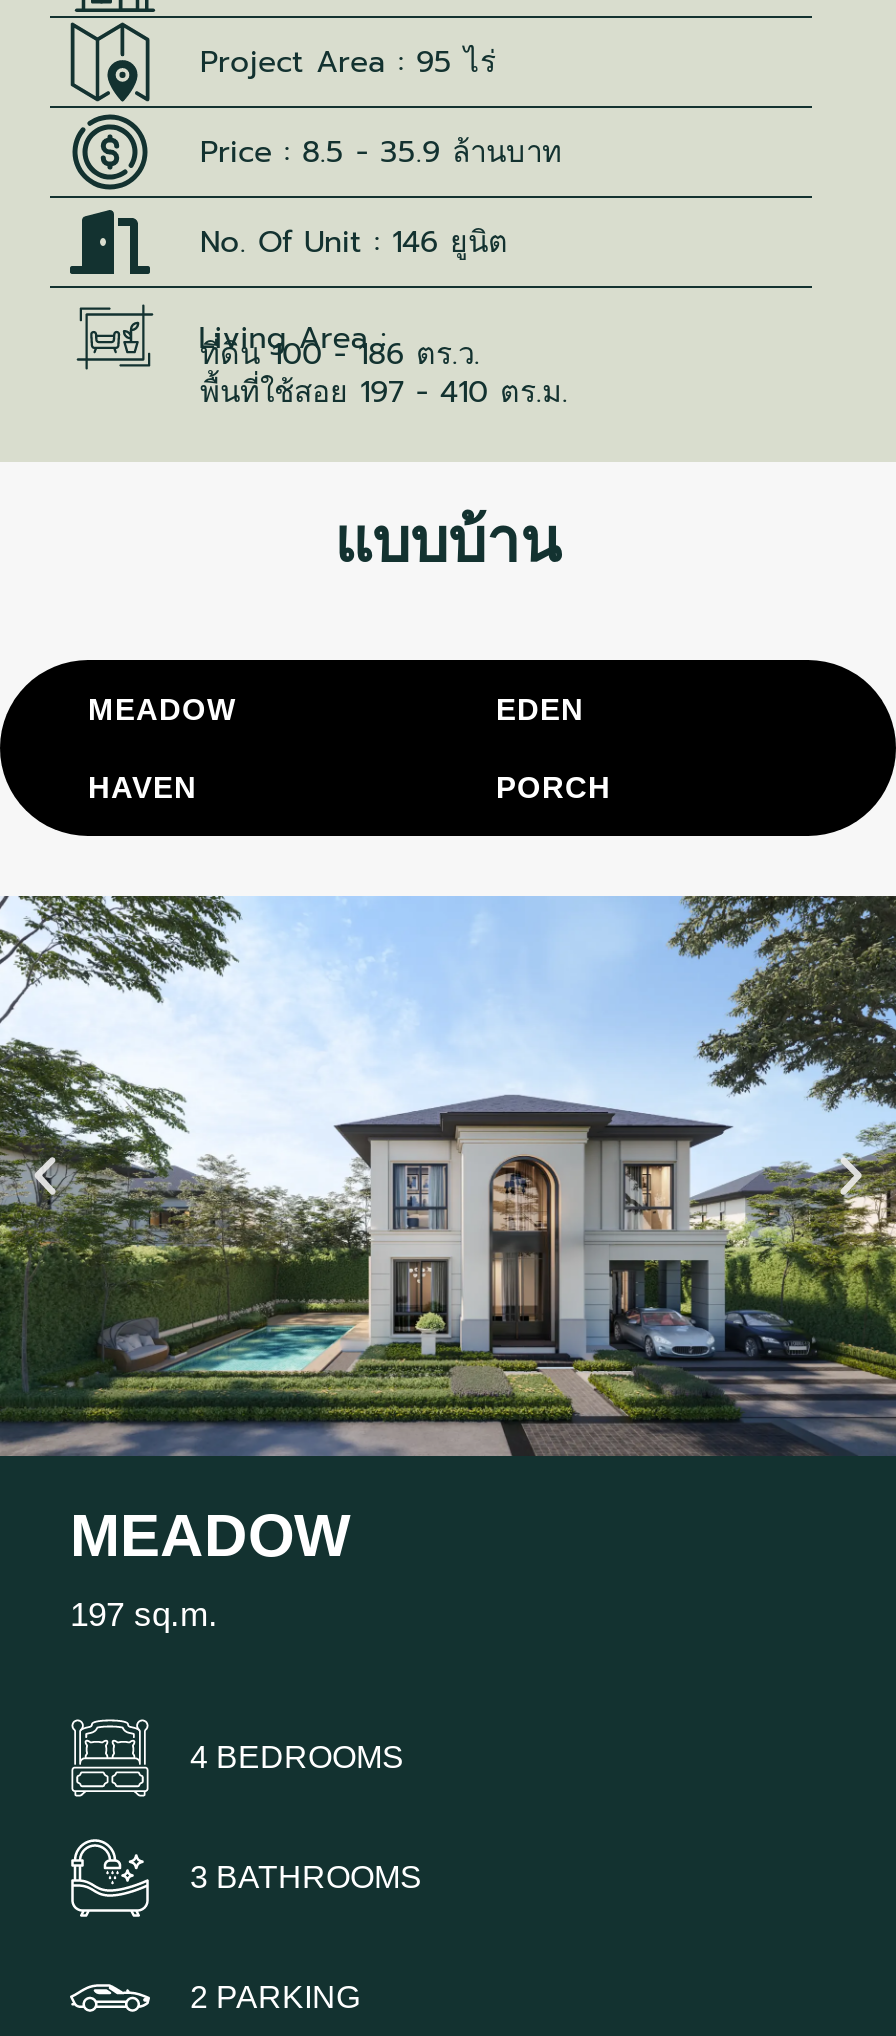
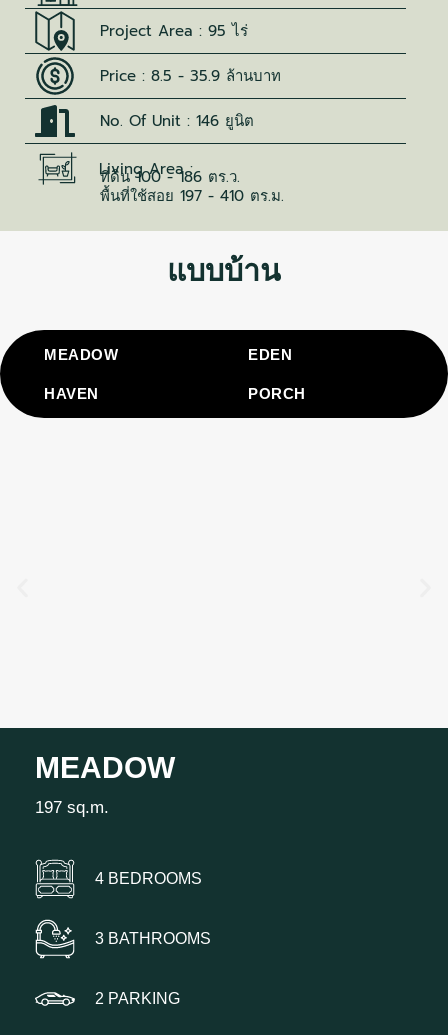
- [image]
